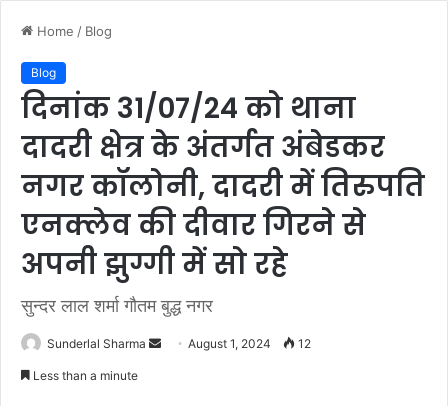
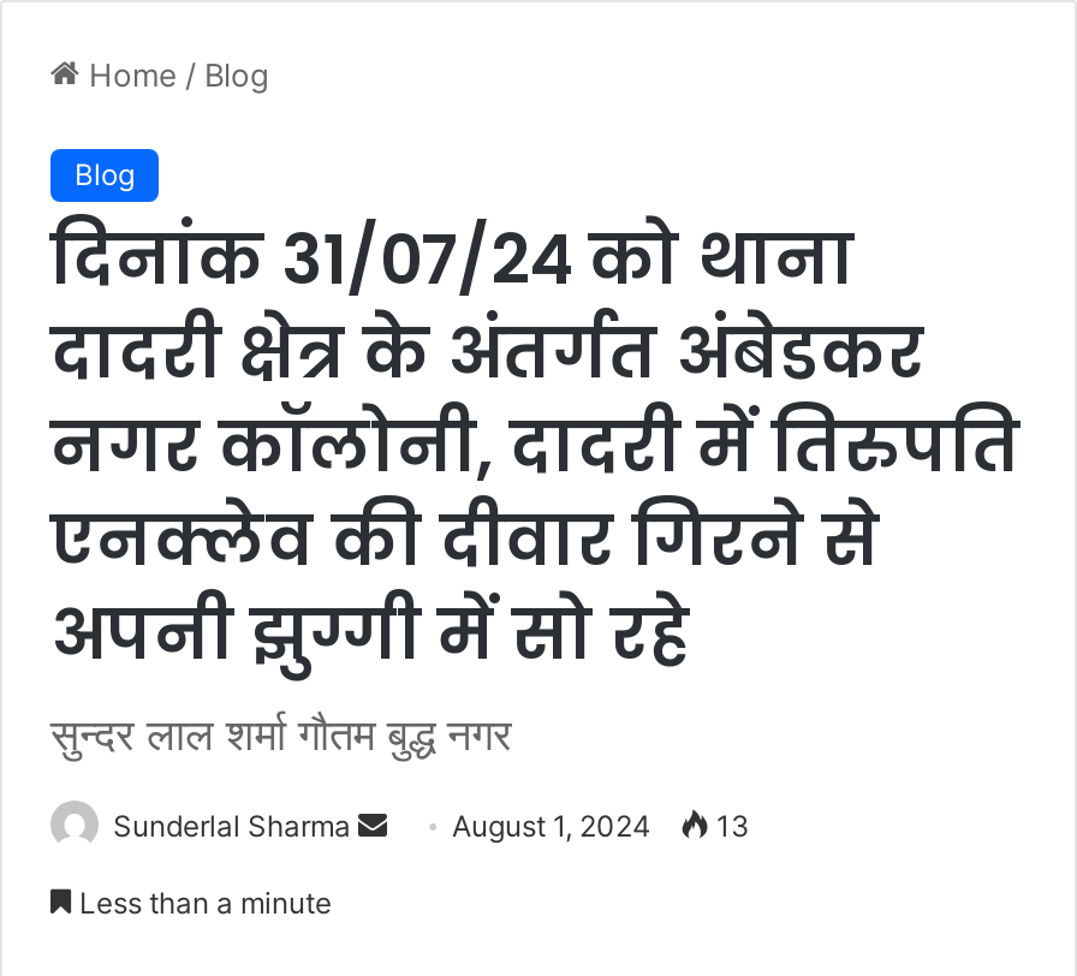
- 12
+ 13
